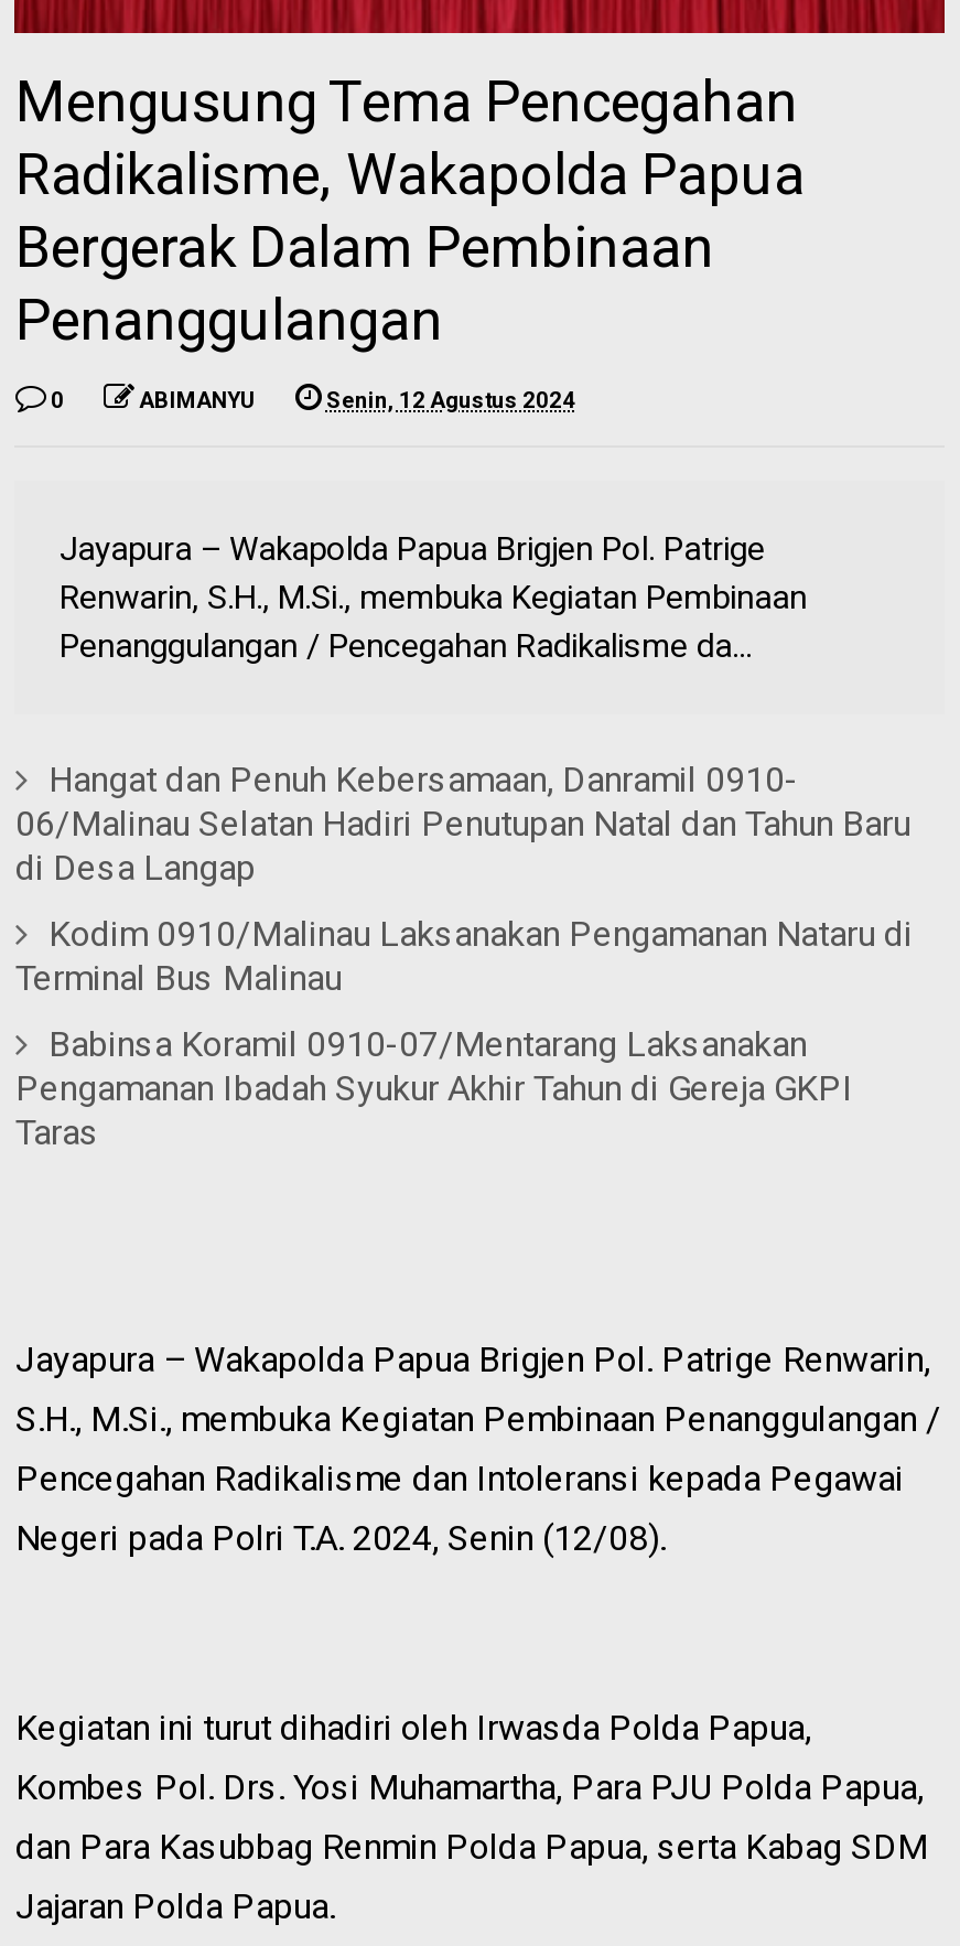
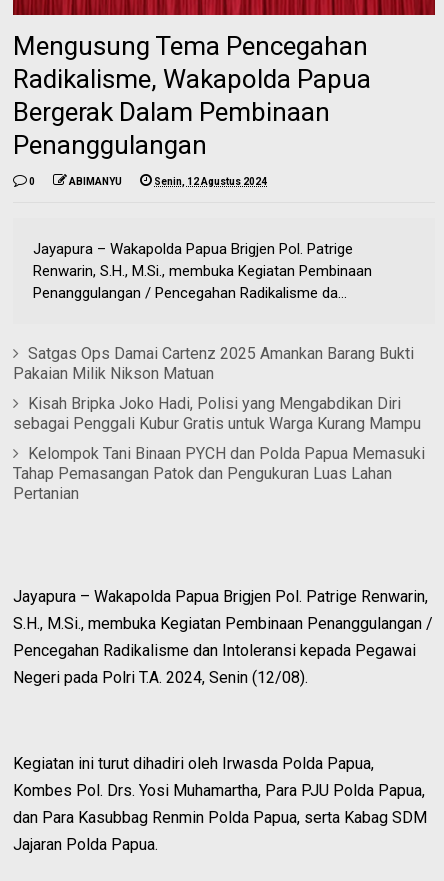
- Hangat dan Penuh Kebersamaan, Danramil 0910-
- 06/Malinau Selatan Hadiri Penutupan Natal dan Tahun Baru
- di Desa Langap
+ Satgas Ops Damai Cartenz 2025 Amankan Barang Bukti
+ Pakaian Milik Nikson Matuan

- Kodim 0910/Malinau Laksanakan Pengamanan Nataru di
- Terminal Bus Malinau
+ Kisah Bripka Joko Hadi, Polisi yang Mengabdikan Diri
+ sebagai Penggali Kubur Gratis untuk Warga Kurang Mampu

- Babinsa Koramil 0910-07/Mentarang Laksanakan
- Pengamanan Ibadah Syukur Akhir Tahun di Gereja GKPI
- Taras
+ Kelompok Tani Binaan PYCH dan Polda Papua Memasuki
+ Tahap Pemasangan Patok dan Pengukuran Luas Lahan
+ Pertanian
